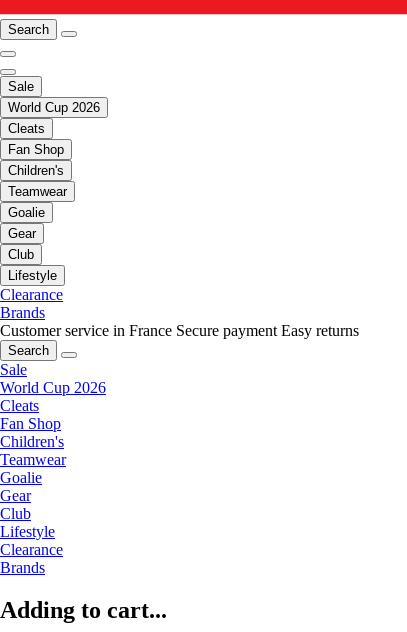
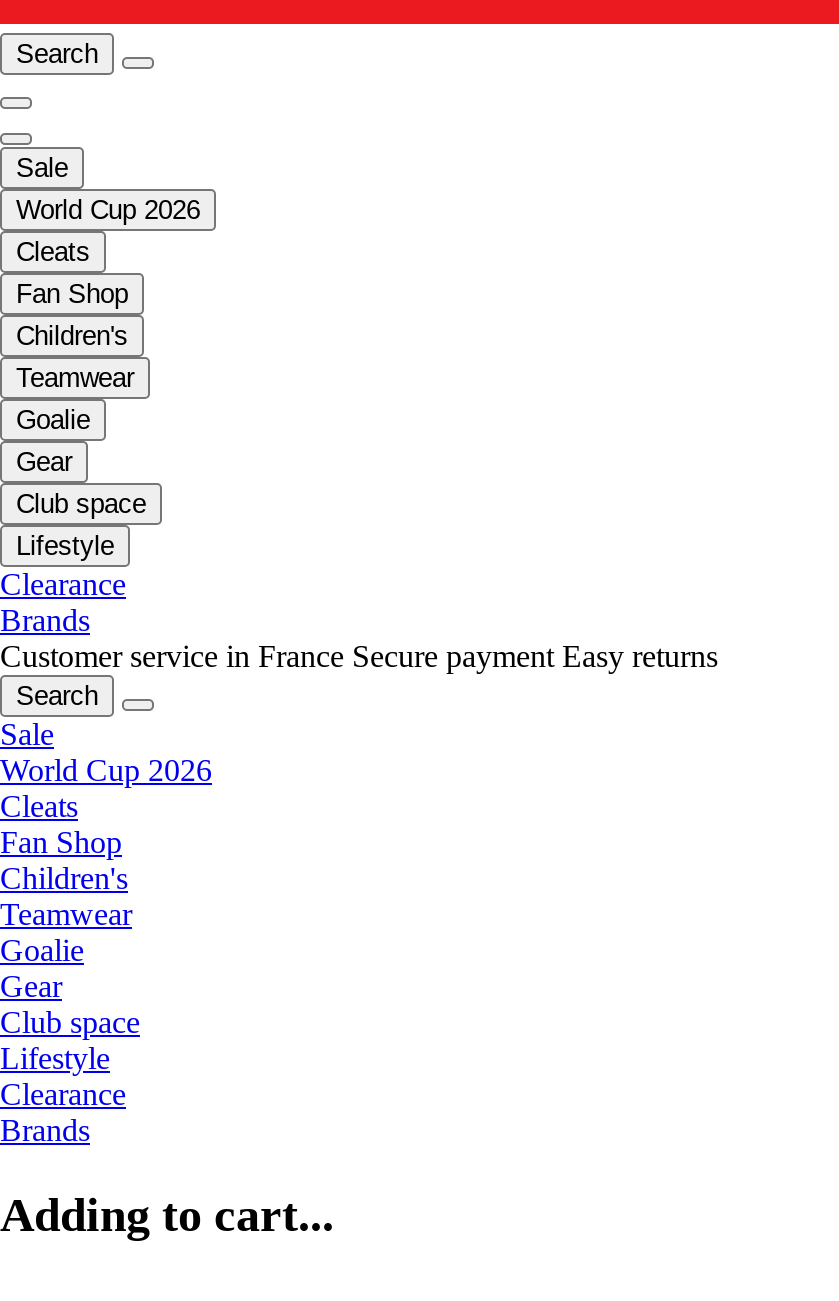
- Club
+ Club space

- Club
+ Club space
